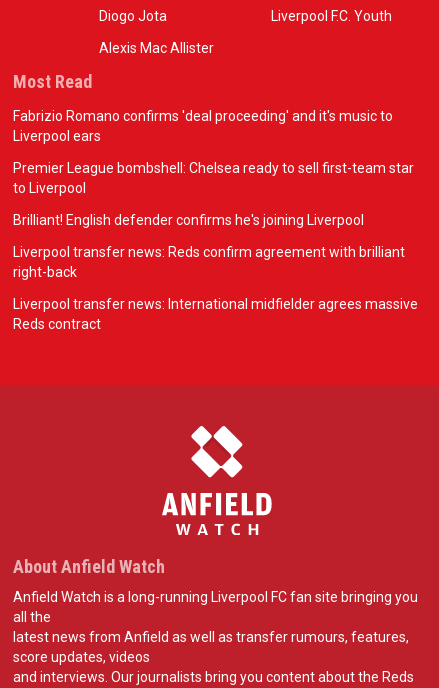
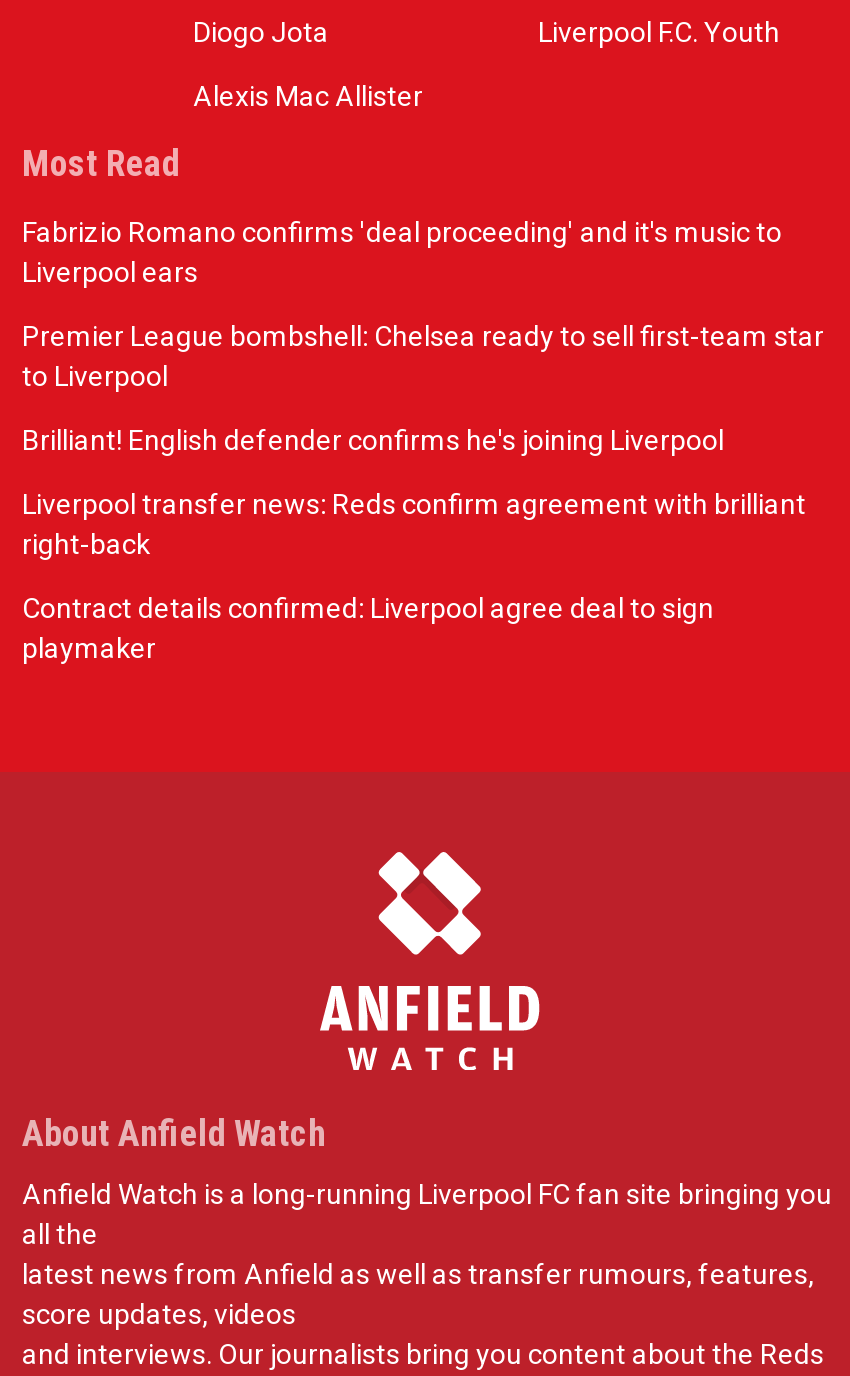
- Liverpool transfer news: International midfielder agrees massive
- Reds contract
+ Contract details confirmed: Liverpool agree deal to sign
+ playmaker
